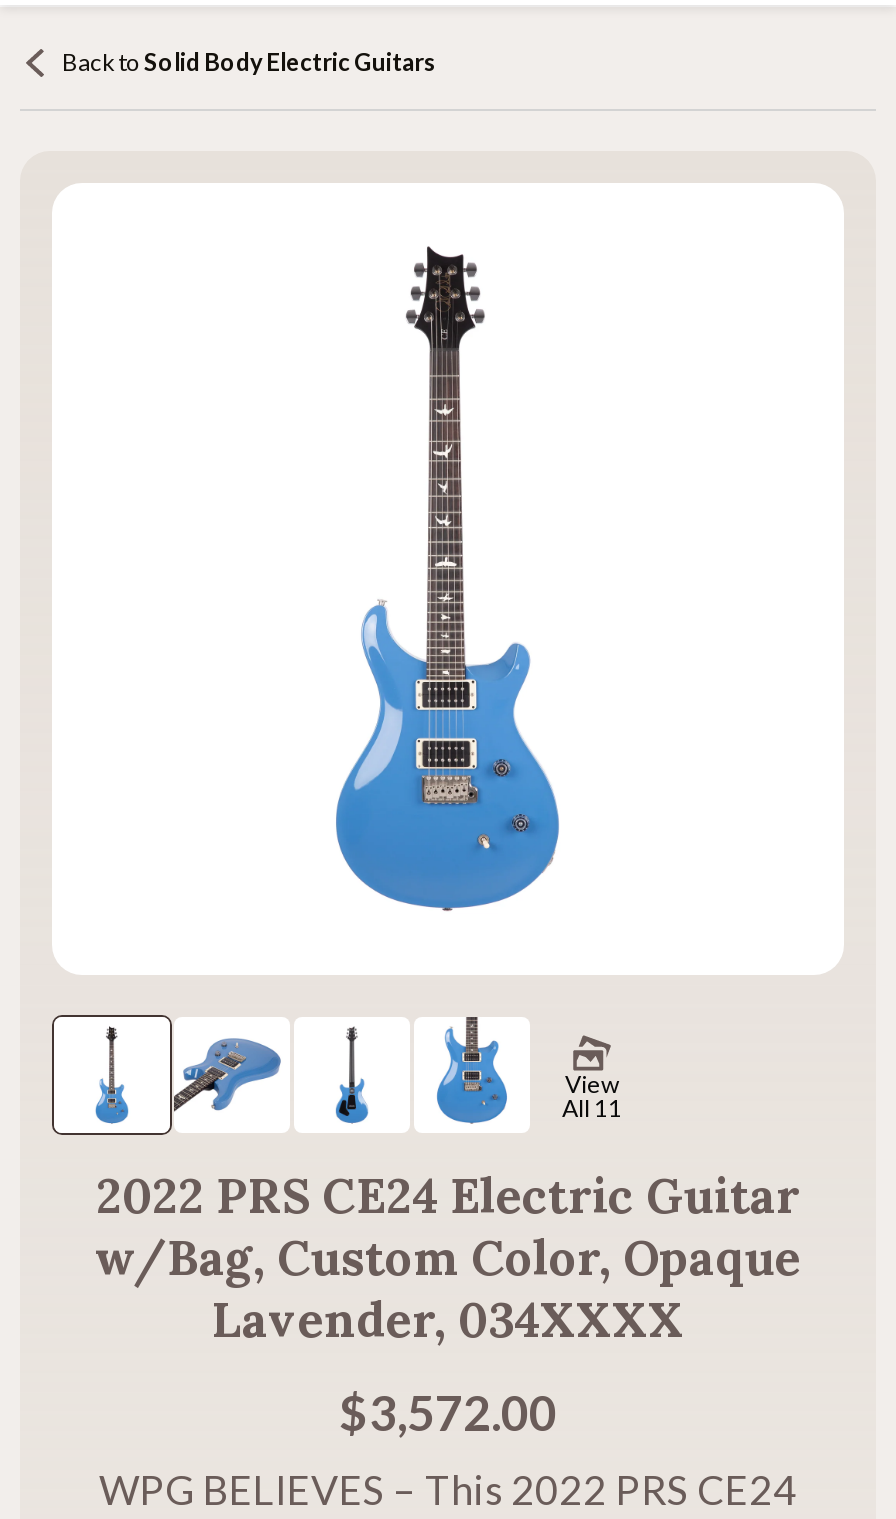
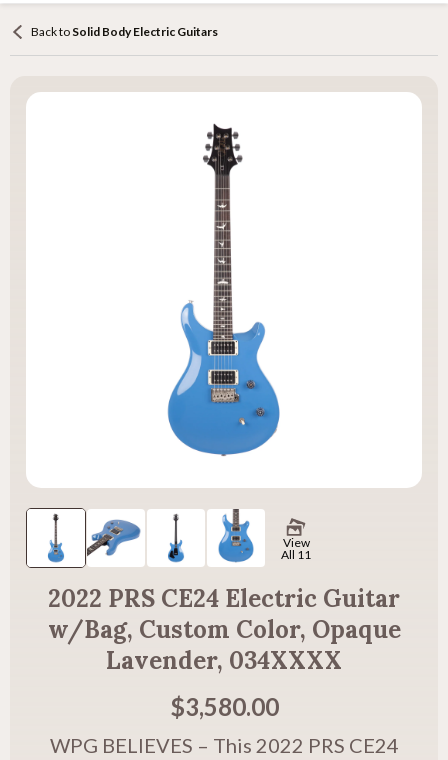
- $3,572.00
+ $3,580.00
